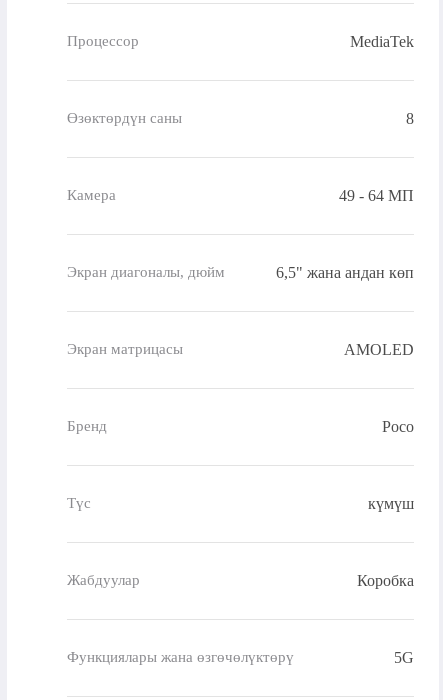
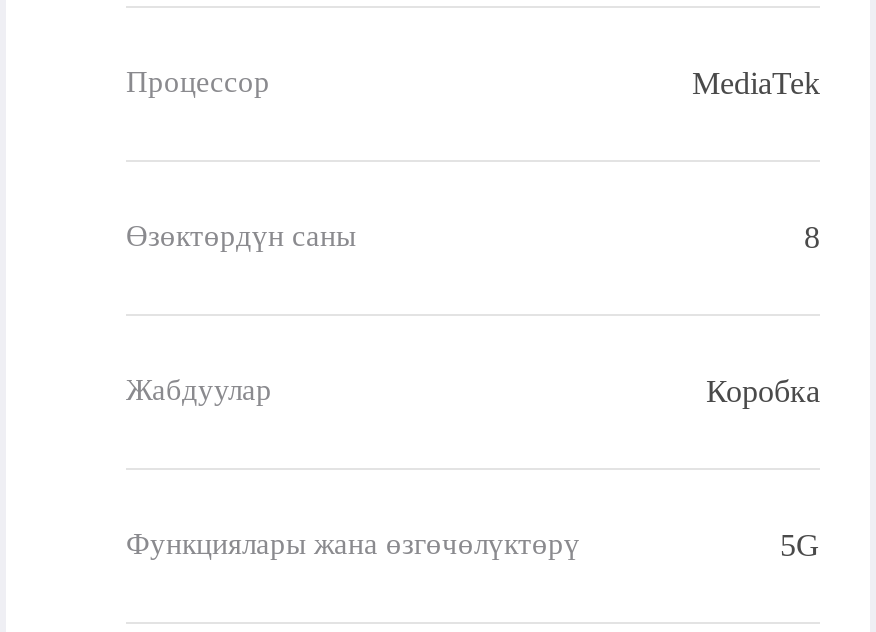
- Камера
- 49 - 64 МП

- Экран диагоналы, дюйм
- 6,5" жана андан көп

- Экран матрицасы
- AMOLED

- Бренд
- Poco

- Түс
- күмүш
